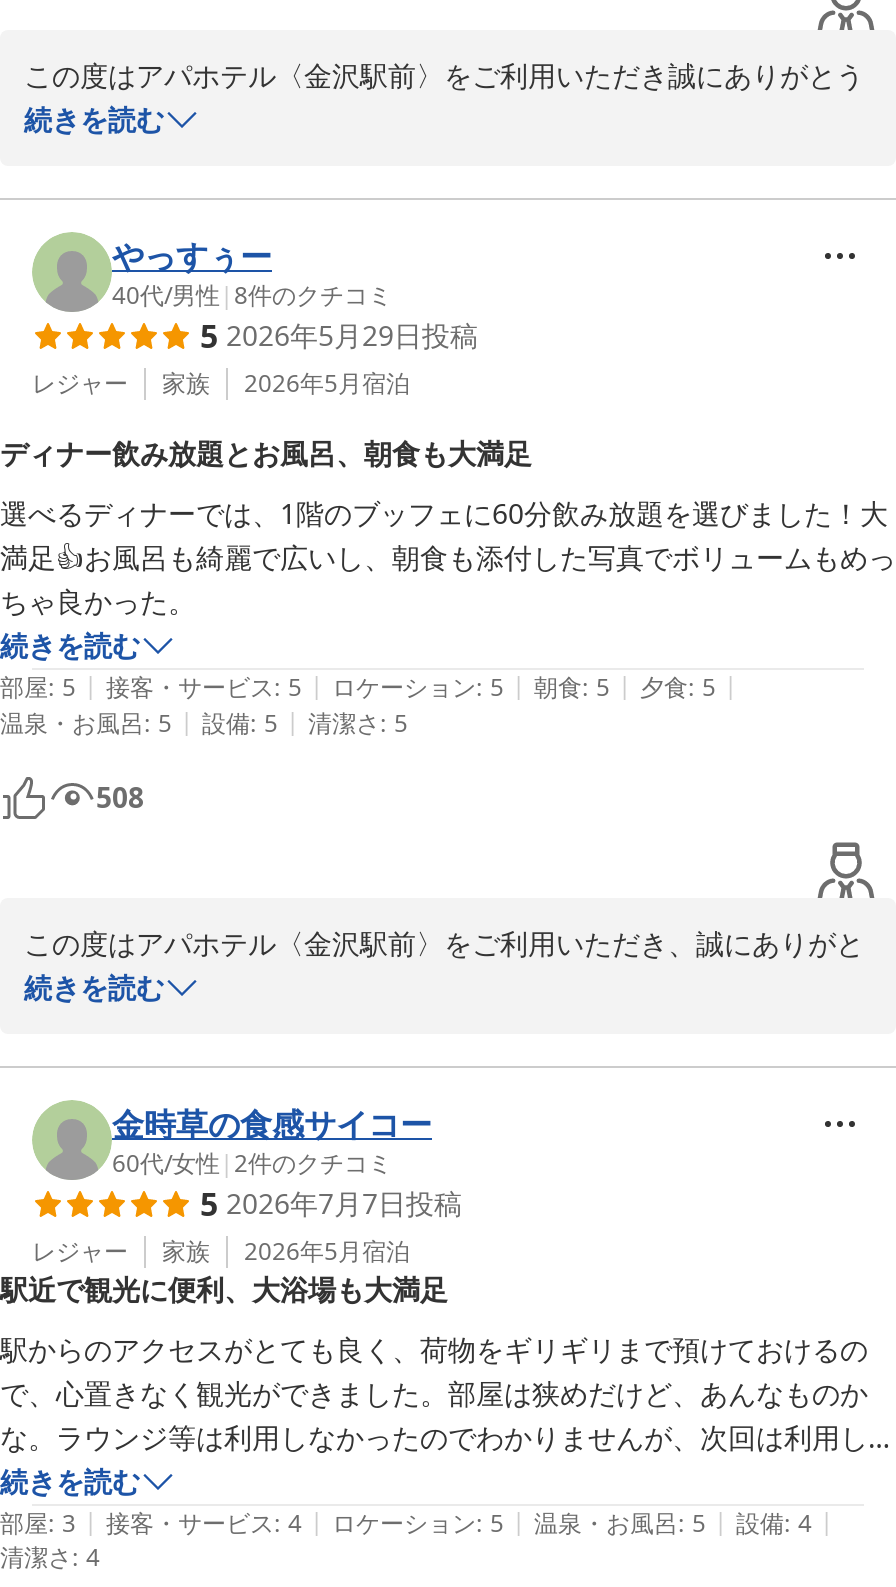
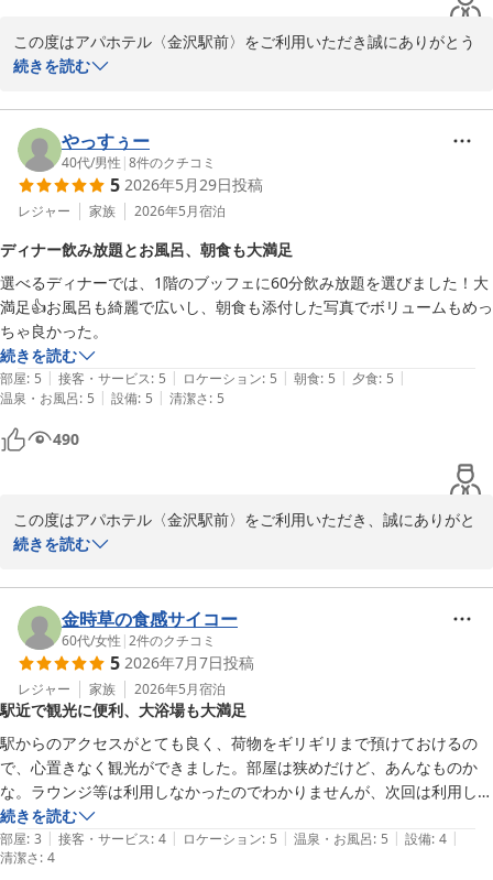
- 508
+ 490
